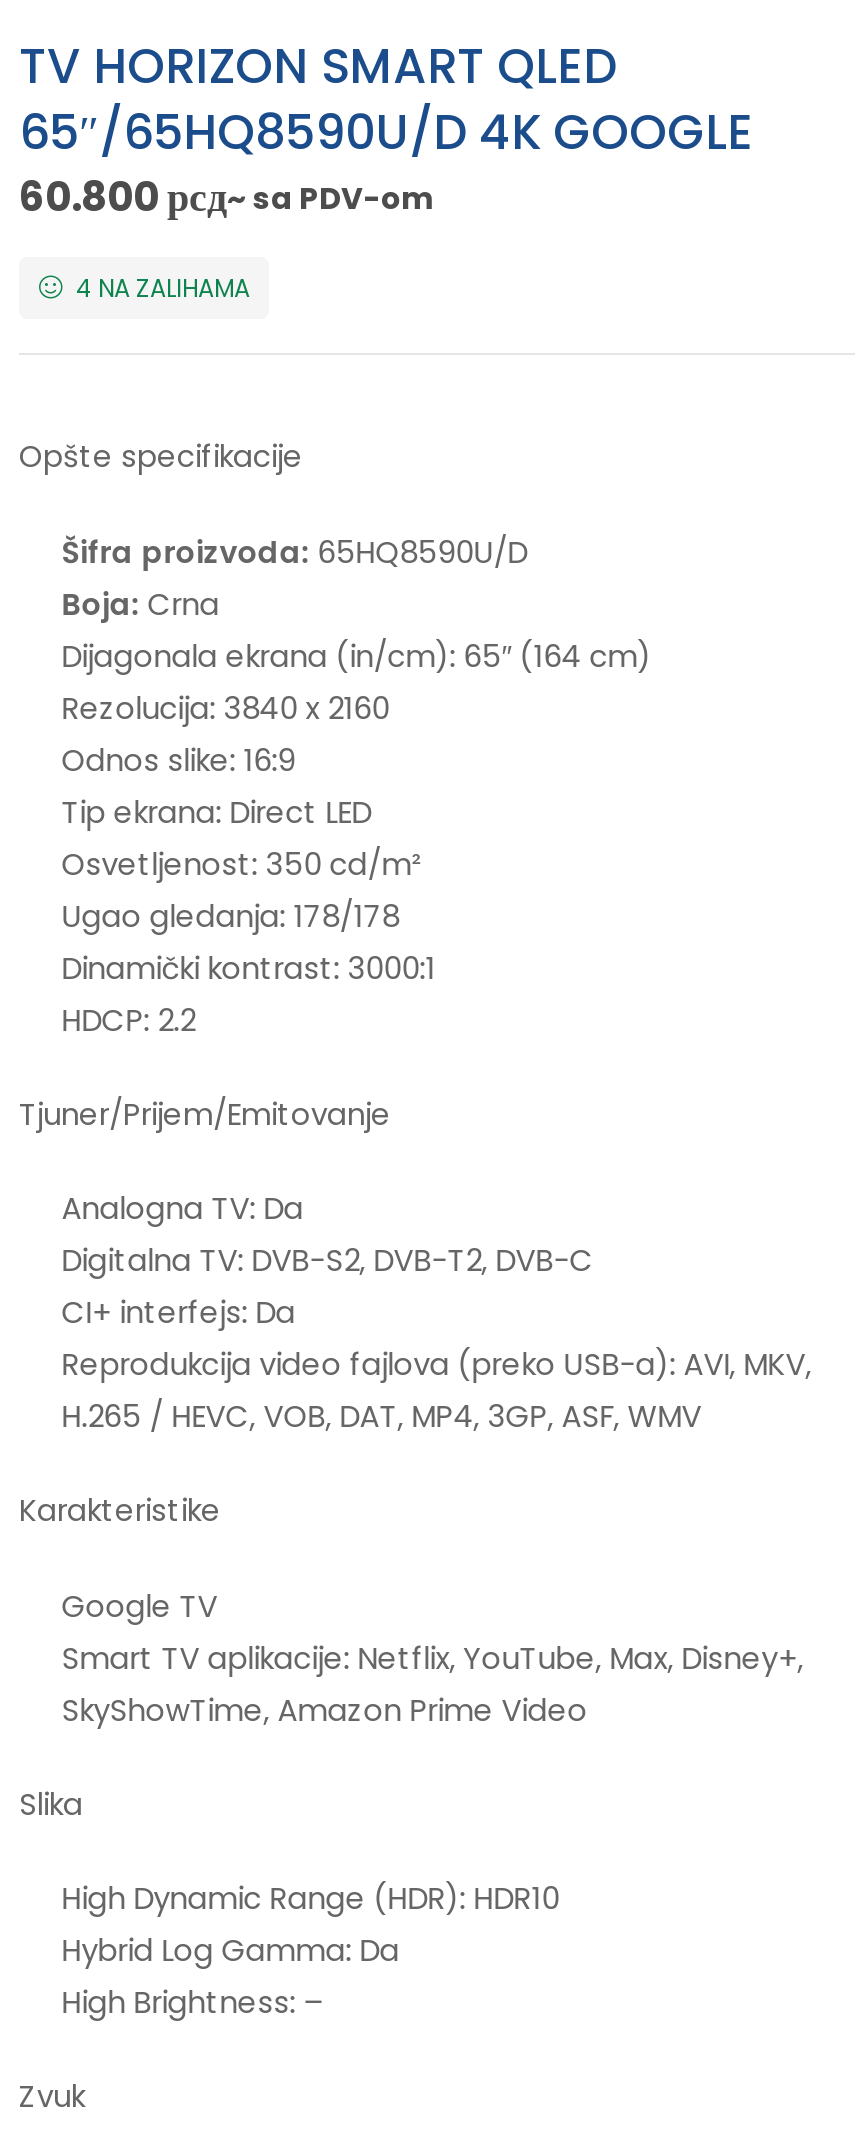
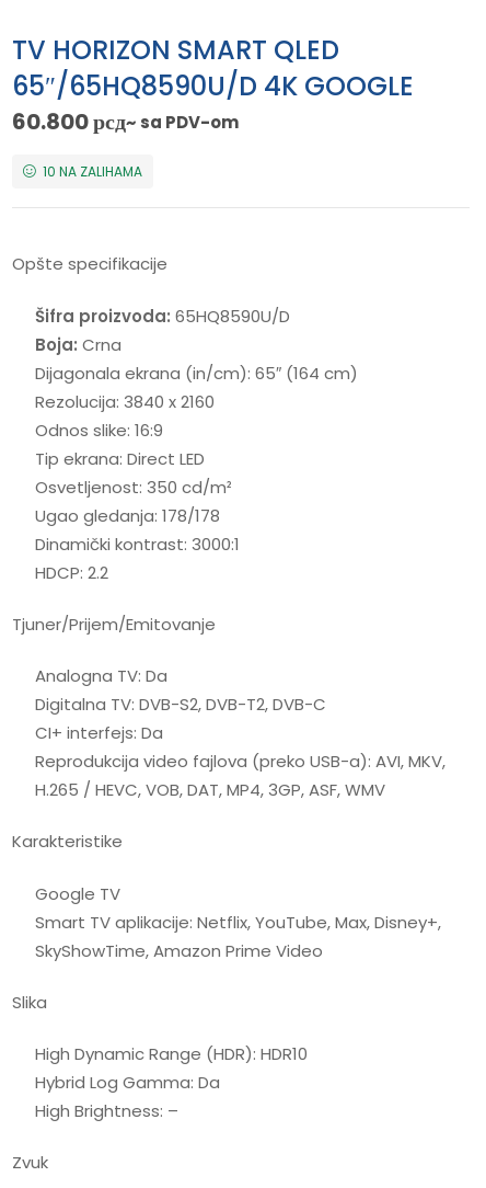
- 4 NA ZALIHAMA
+ 10 NA ZALIHAMA
